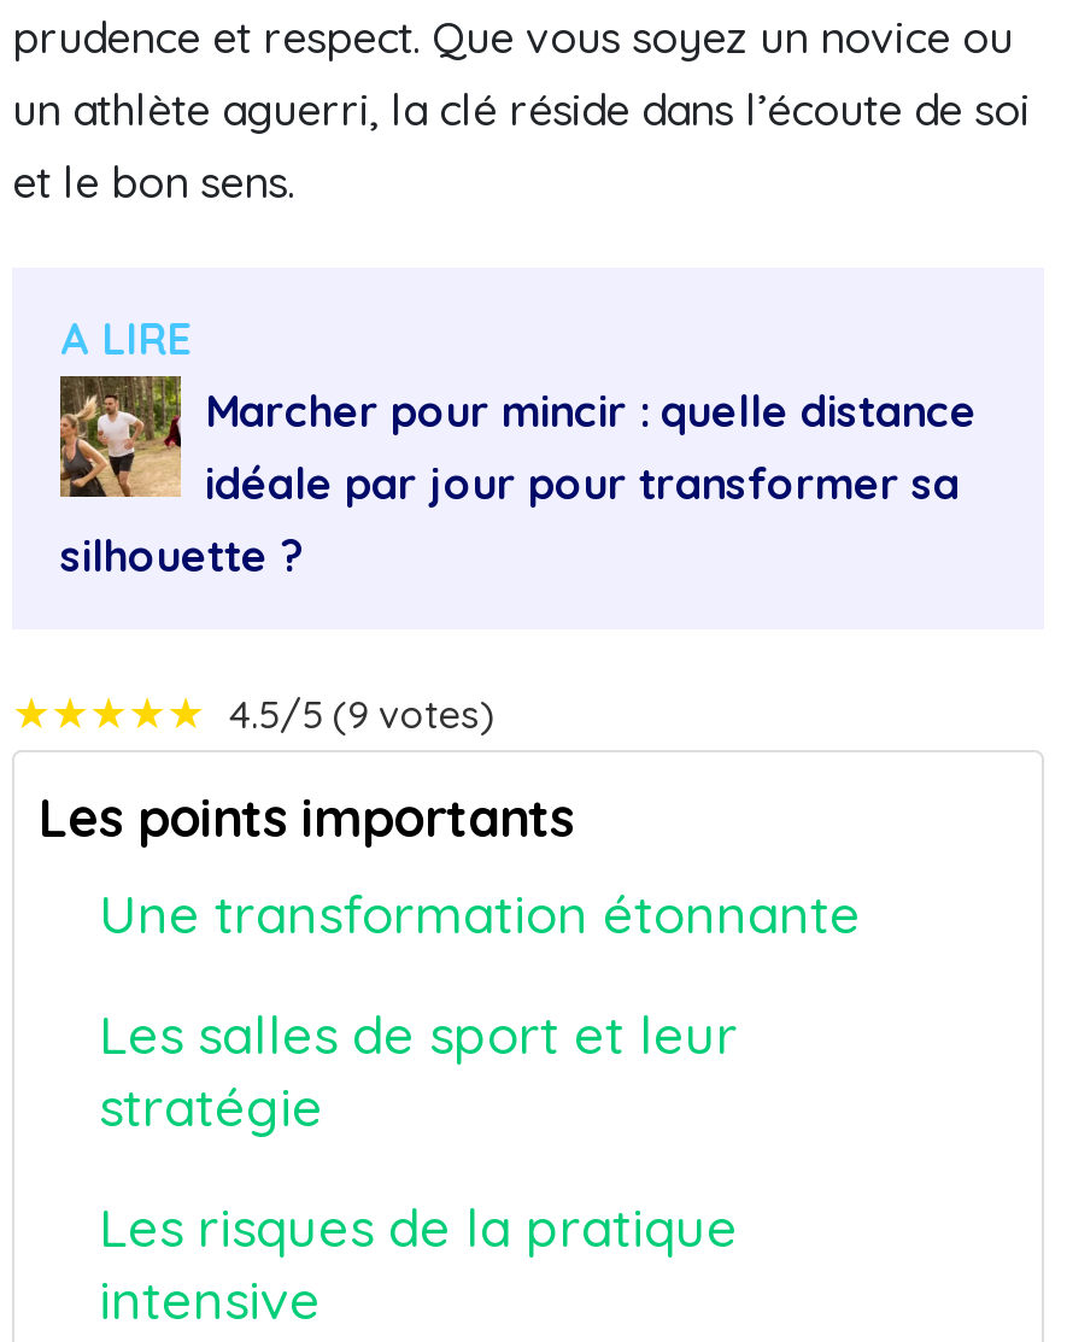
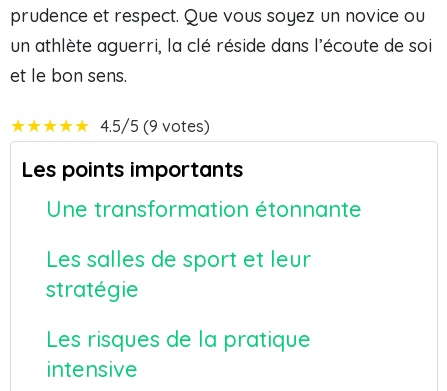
- [image]
- A LIRE
- Marcher pour mincir : quelle distance
- idéale par jour pour transformer sa
- silhouette ?
